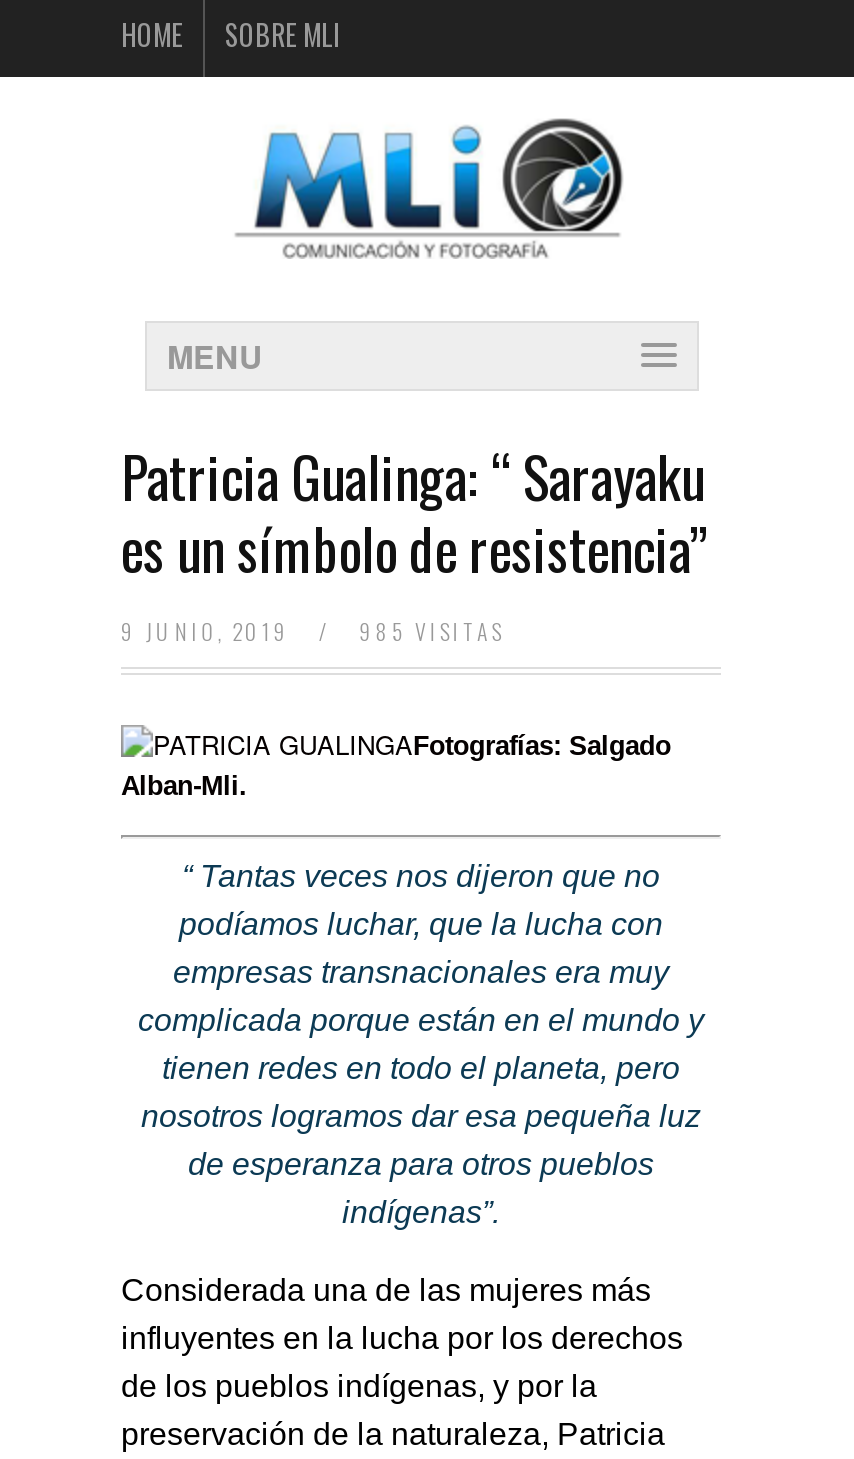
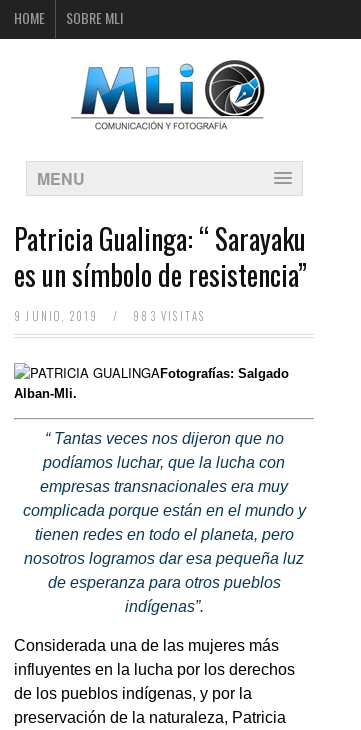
- 985 VISITAS
+ 983 VISITAS
